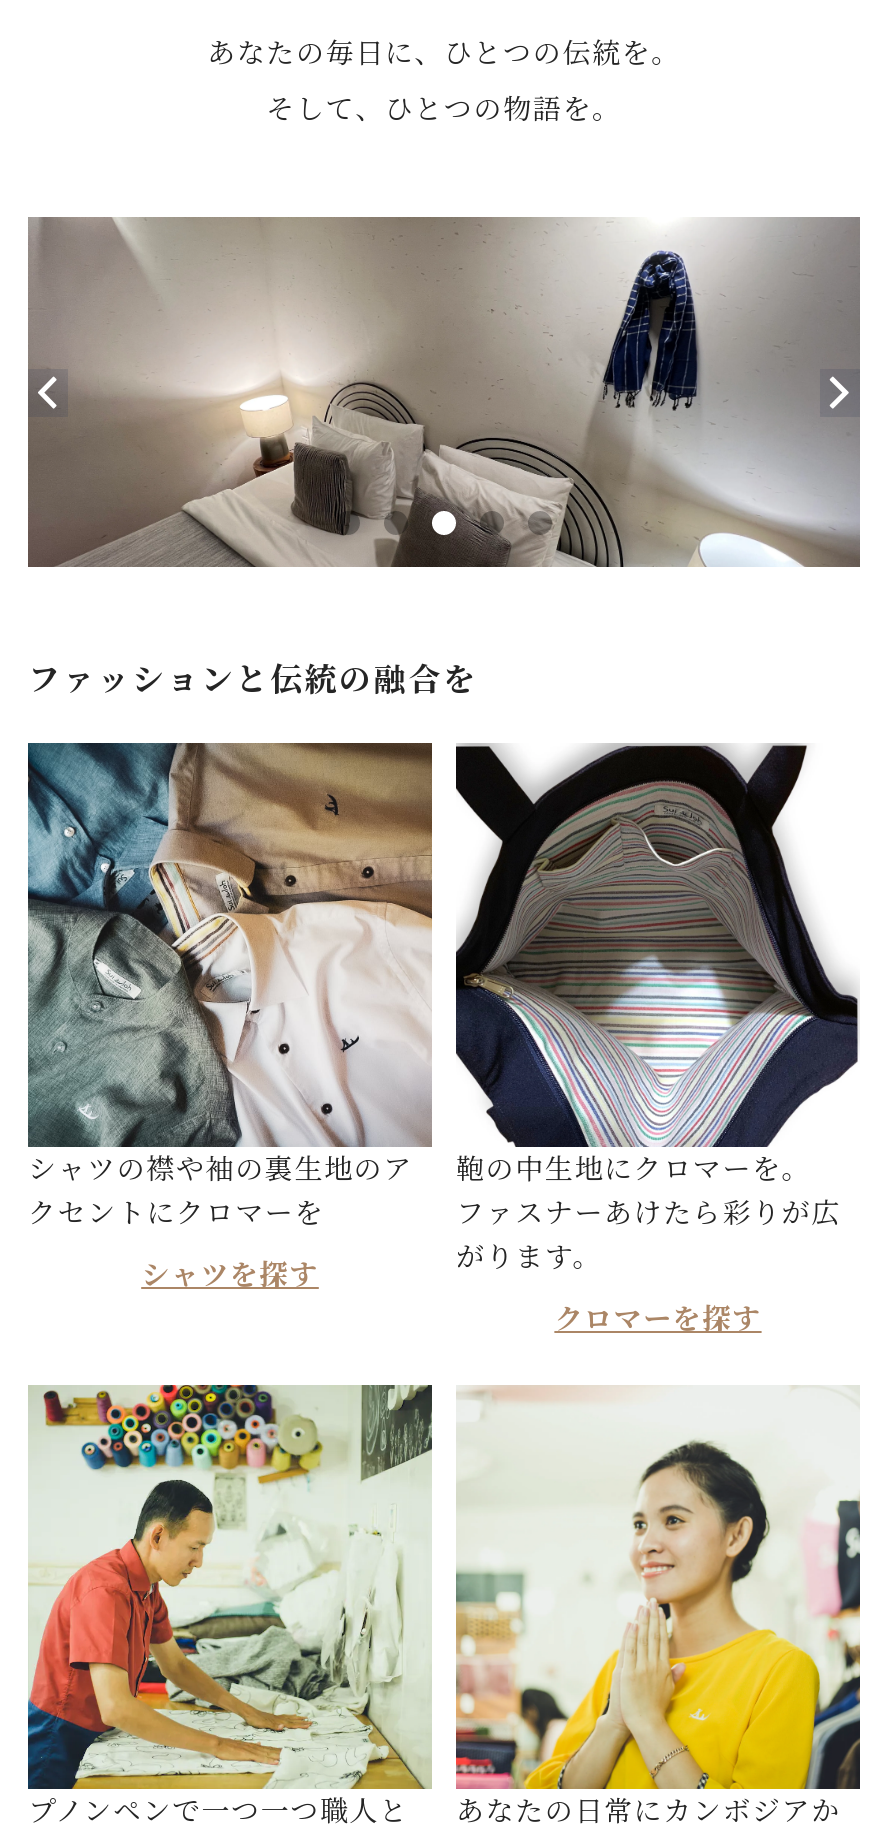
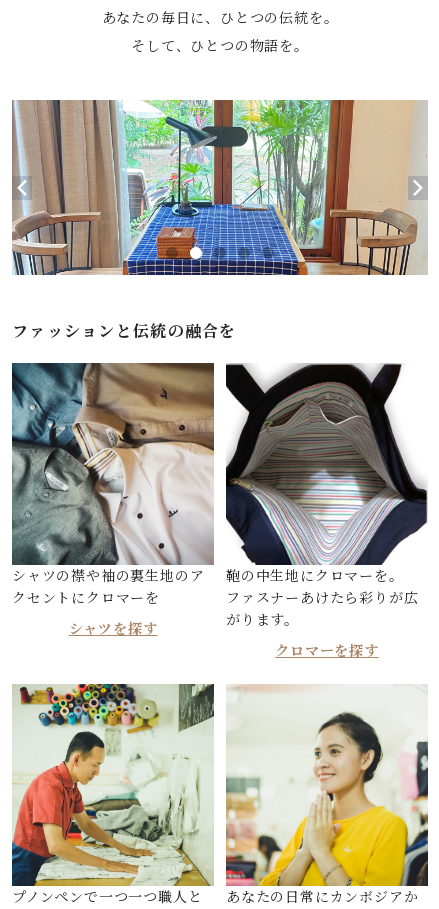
- [image]
+ [image]
